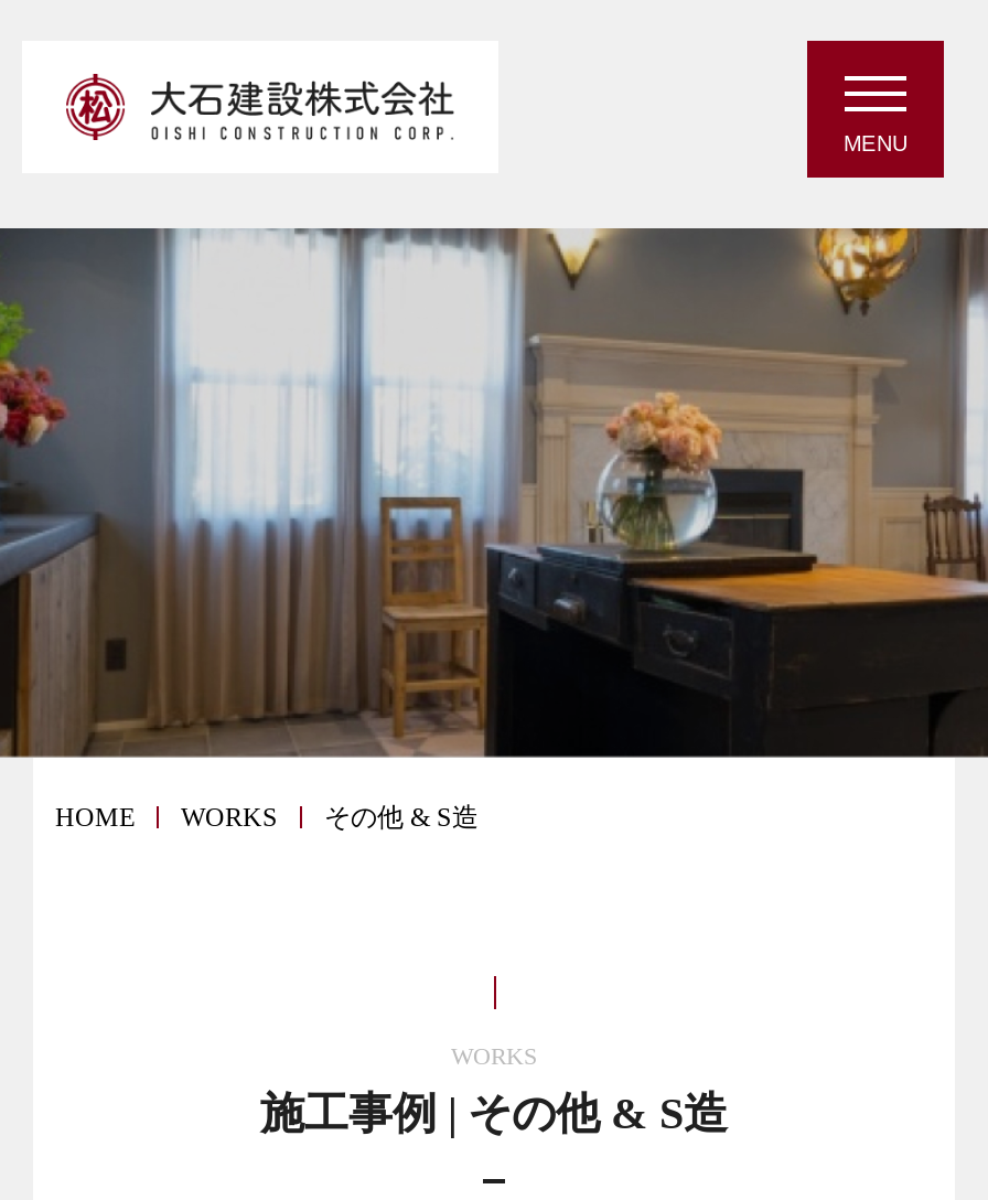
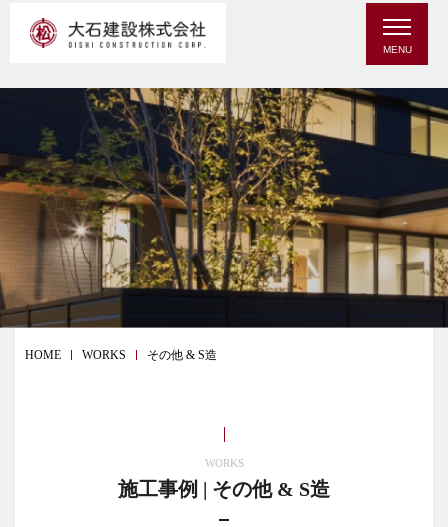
- [image]
+ [image]
